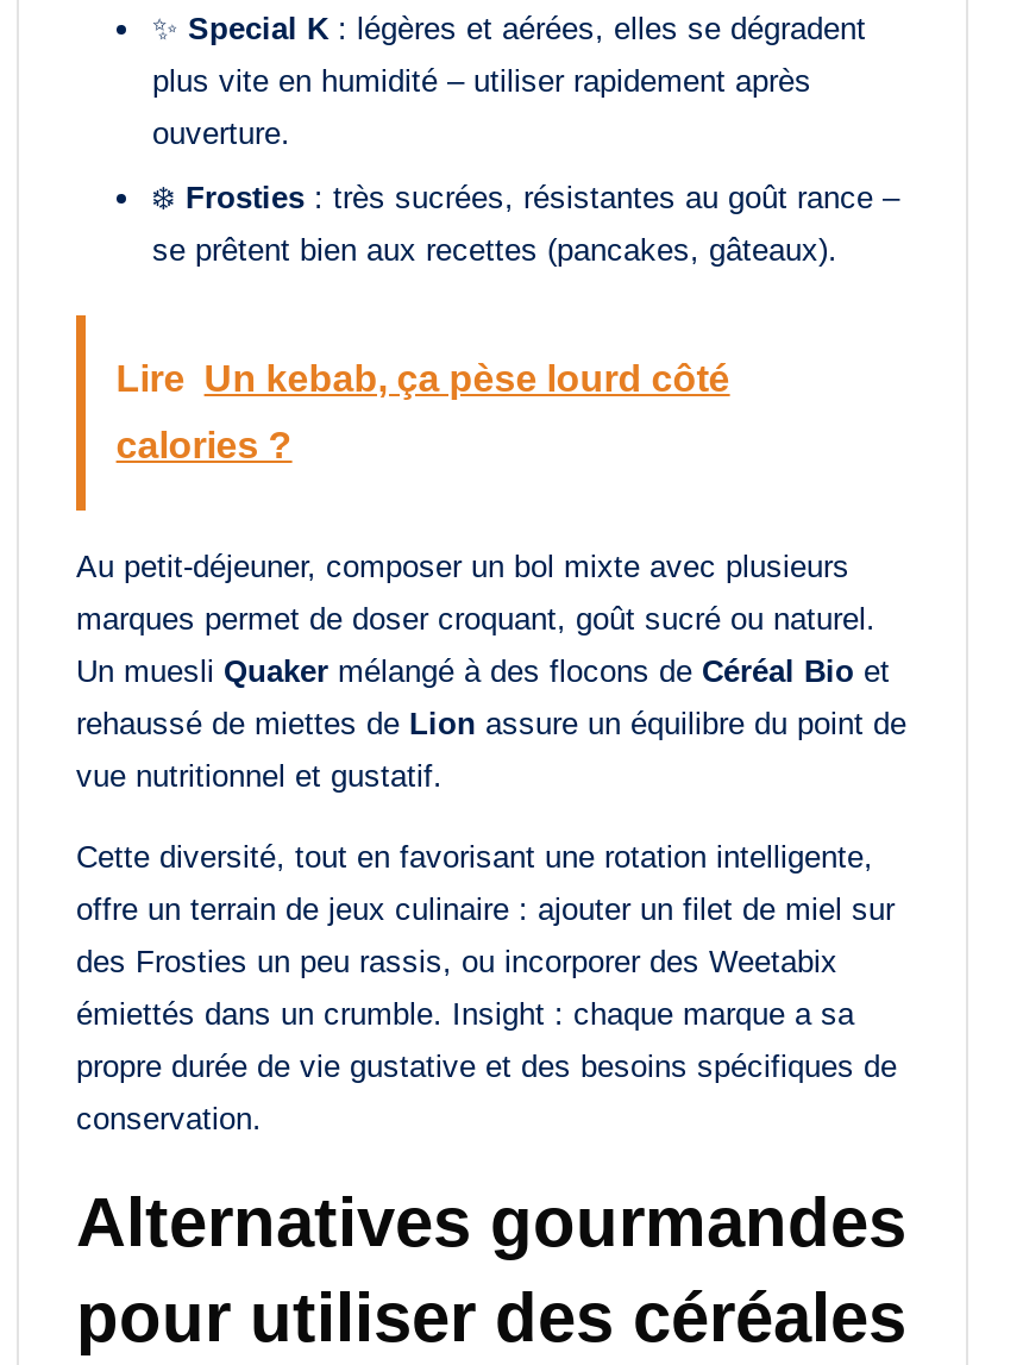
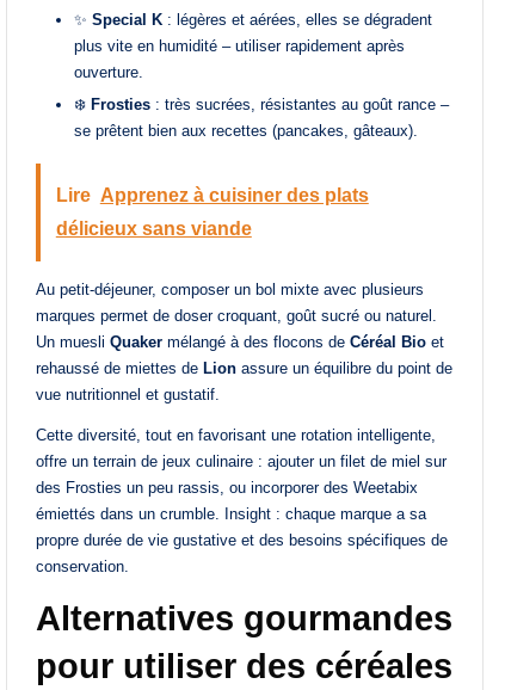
- Lire Un kebab, ça pèse lourd côté
+ Lire Apprenez à cuisiner des plats

- calories ?
+ délicieux sans viande
